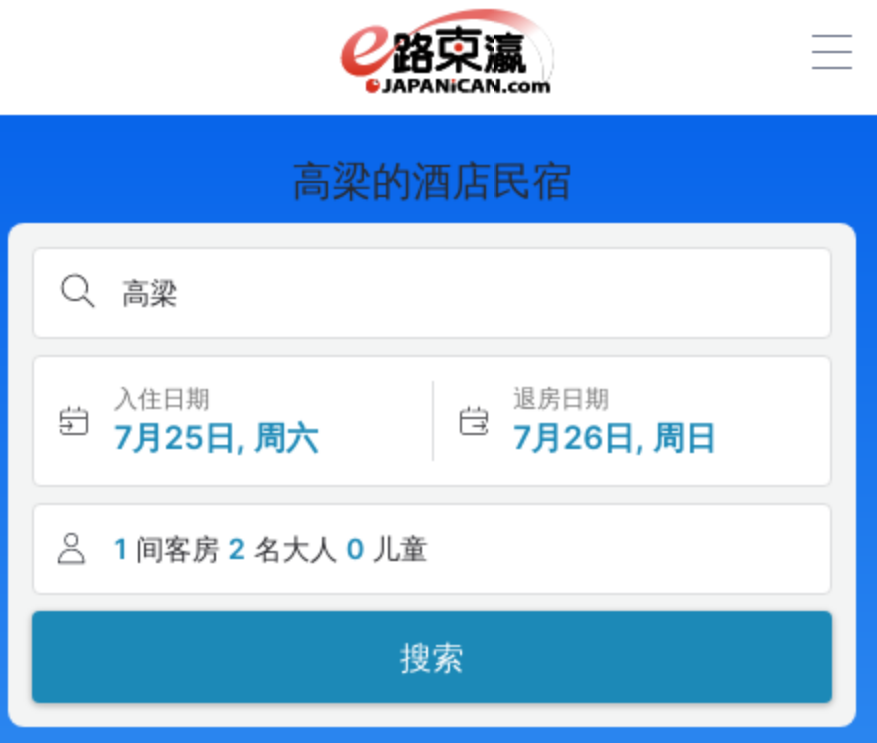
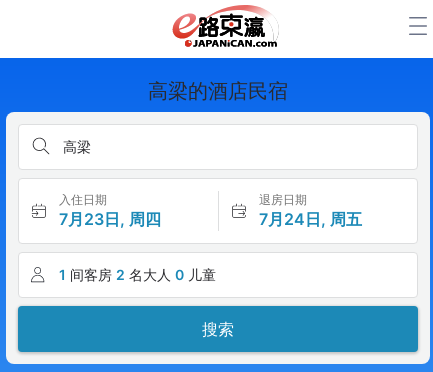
- 7月25日, 周六
+ 7月23日, 周四

- 7月26日, 周日
+ 7月24日, 周五
